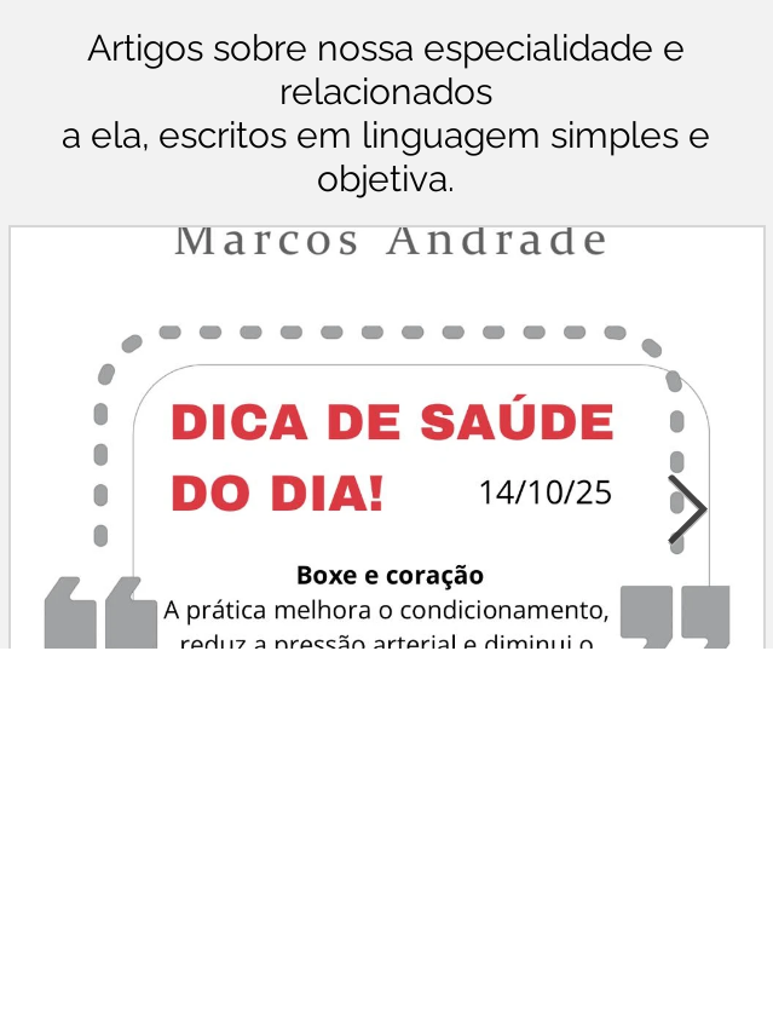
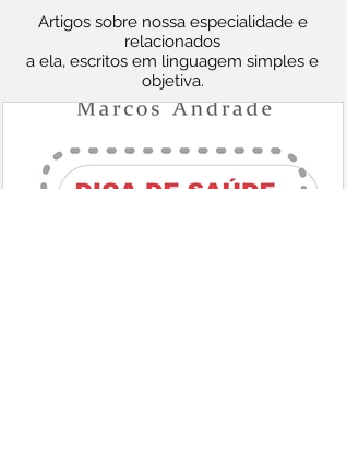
- [image]
